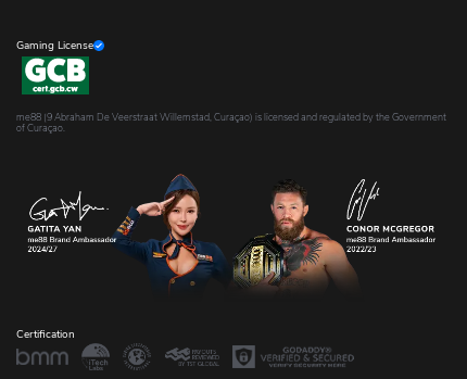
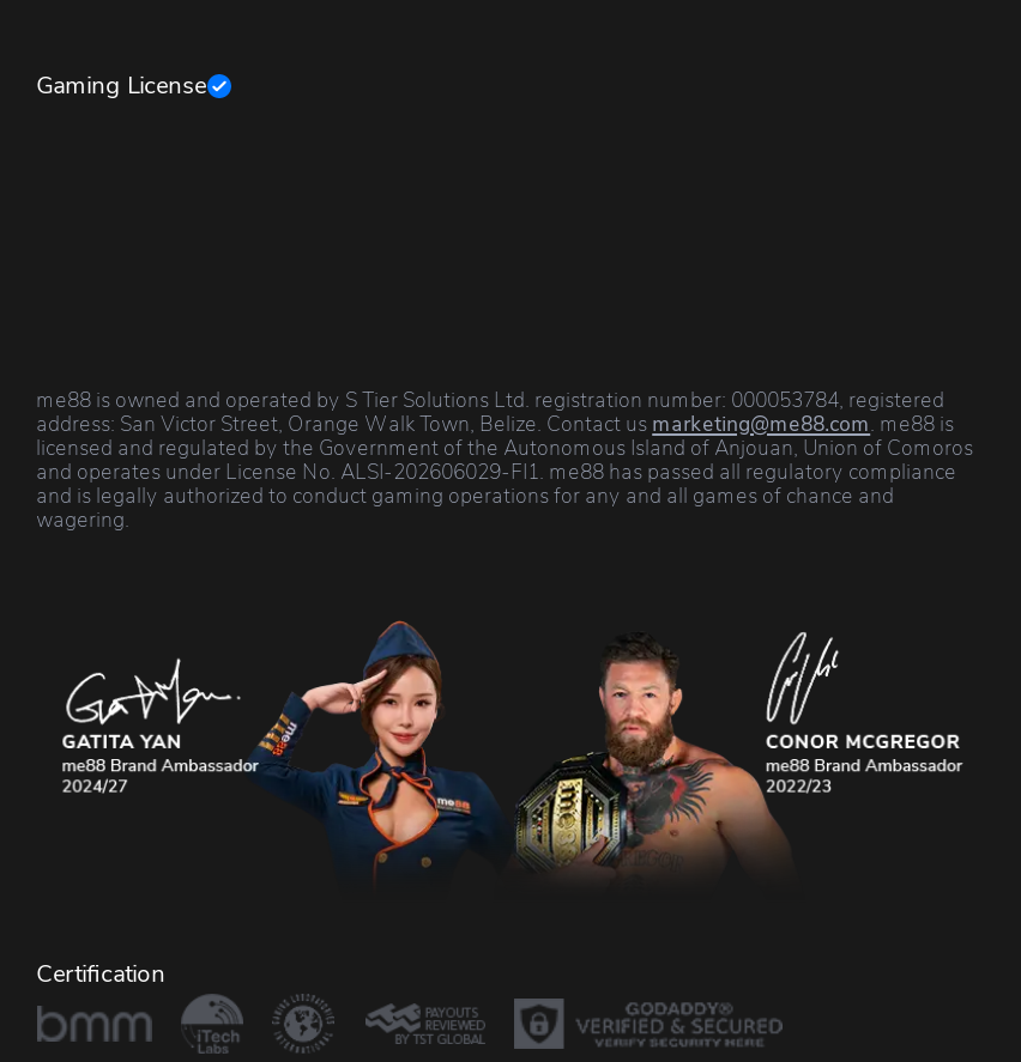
- me88 (9 Abraham De Veerstraat Willemstad, Curaçao) is licensed and regulated by the Government
- of Curaçao.
+ me88 is owned and operated by S Tier Solutions Ltd. registration number: 000053784, registered
+ address: San Victor Street, Orange Walk Town, Belize. Contact usmarketing@me88.com. me88 is
+ licensed and regulated by the Government of the Autonomous Island of Anjouan, Union of Comoros
+ and operates under License No. ALSI-202606029-FI1. me88 has passed all regulatory compliance
+ and is legally authorized to conduct gaming operations for any and all games of chance and
+ wagering.
